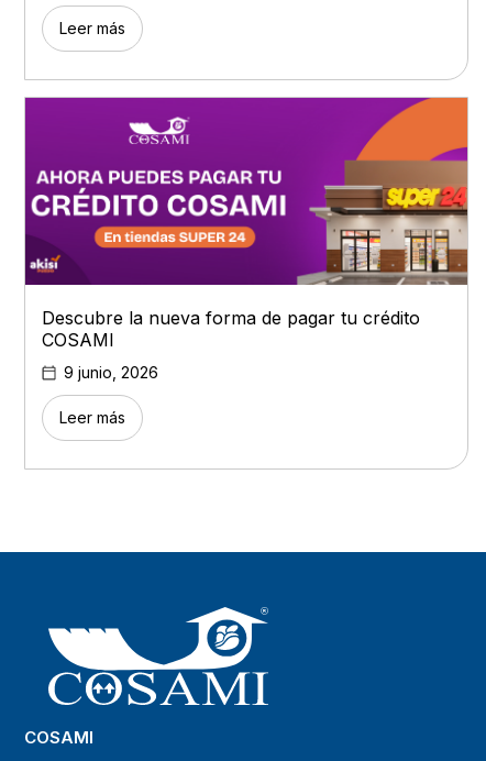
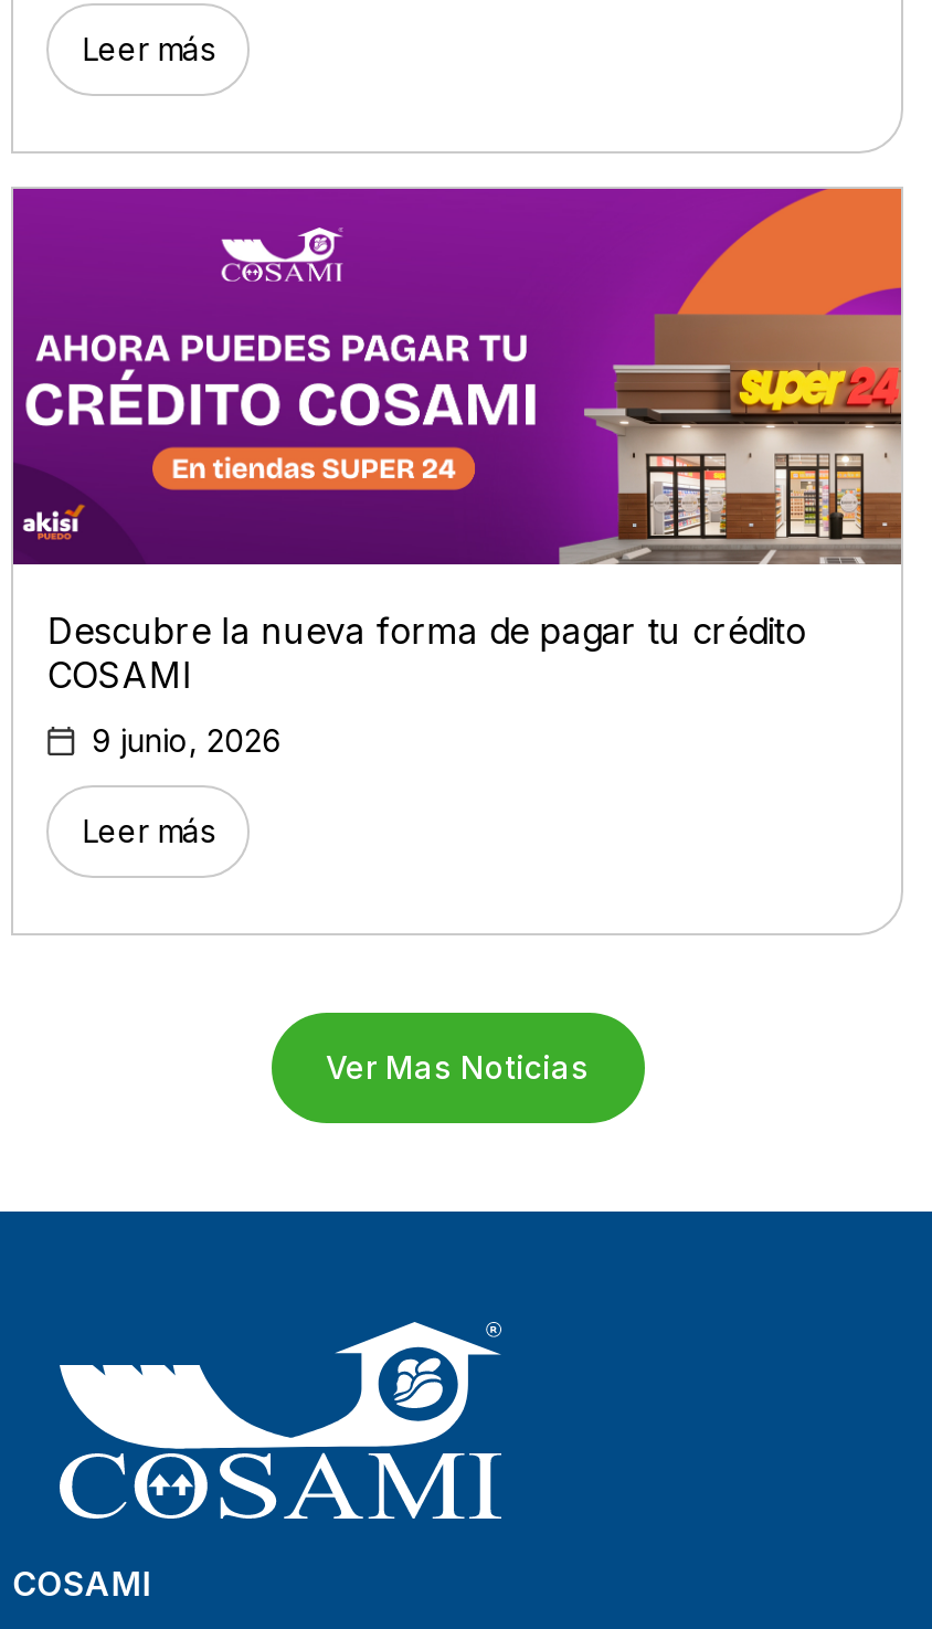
+ Ver Mas Noticias
